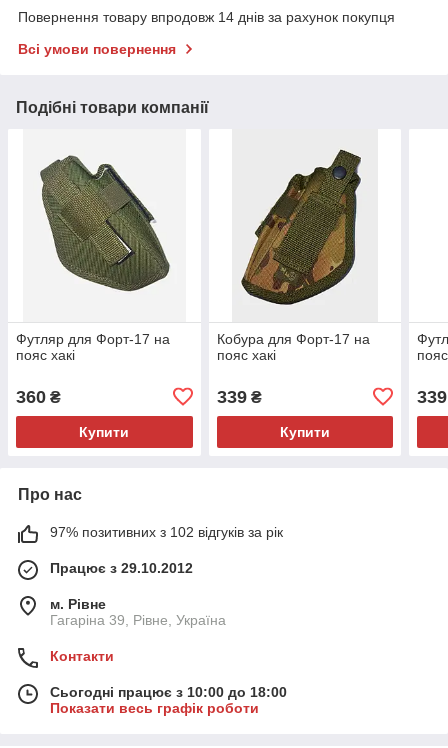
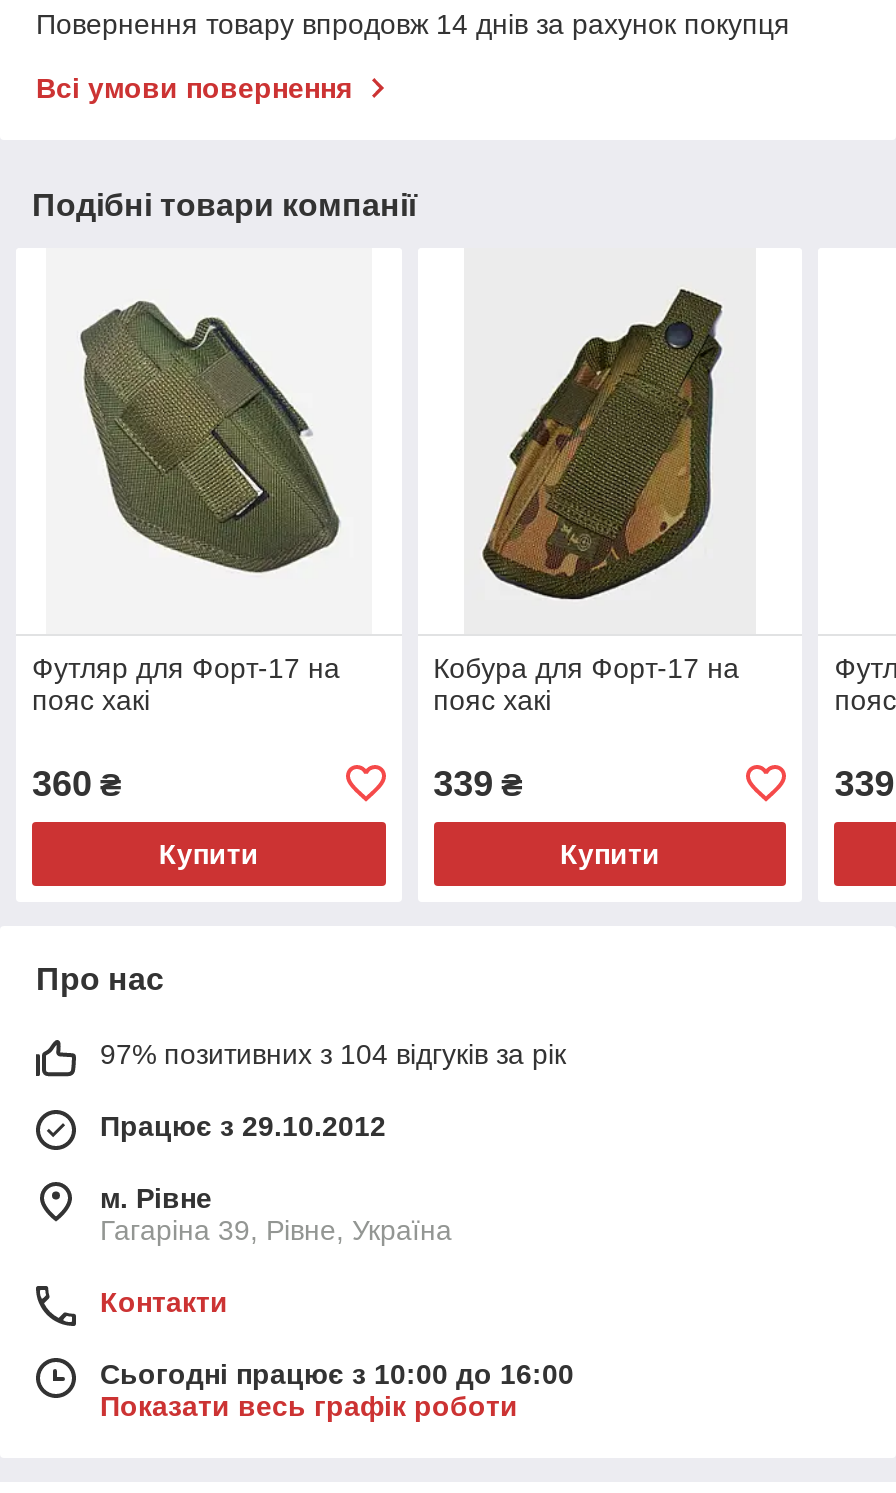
- 97% позитивних з 102 відгуків за рік
+ 97% позитивних з 104 відгуків за рік

- Сьогодні працює з 10:00 до 18:00
+ Сьогодні працює з 10:00 до 16:00
